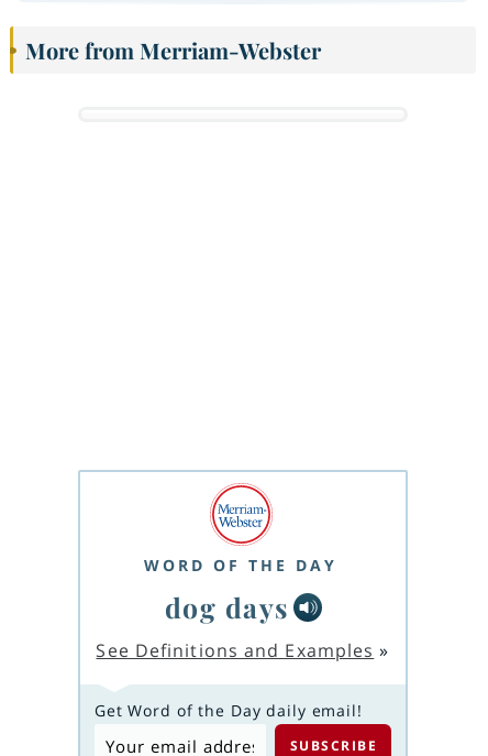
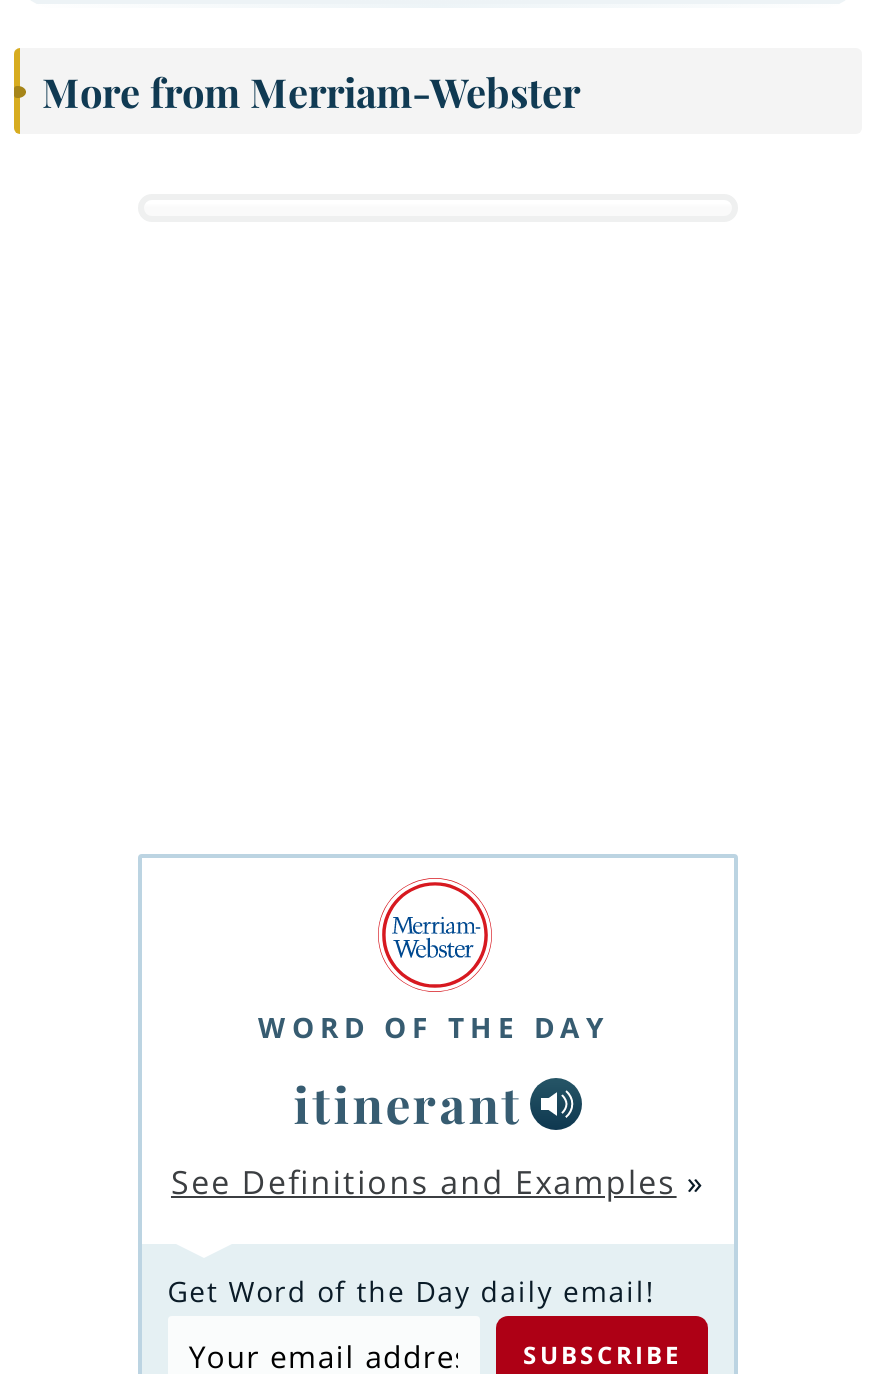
- dog days
+ itinerant
